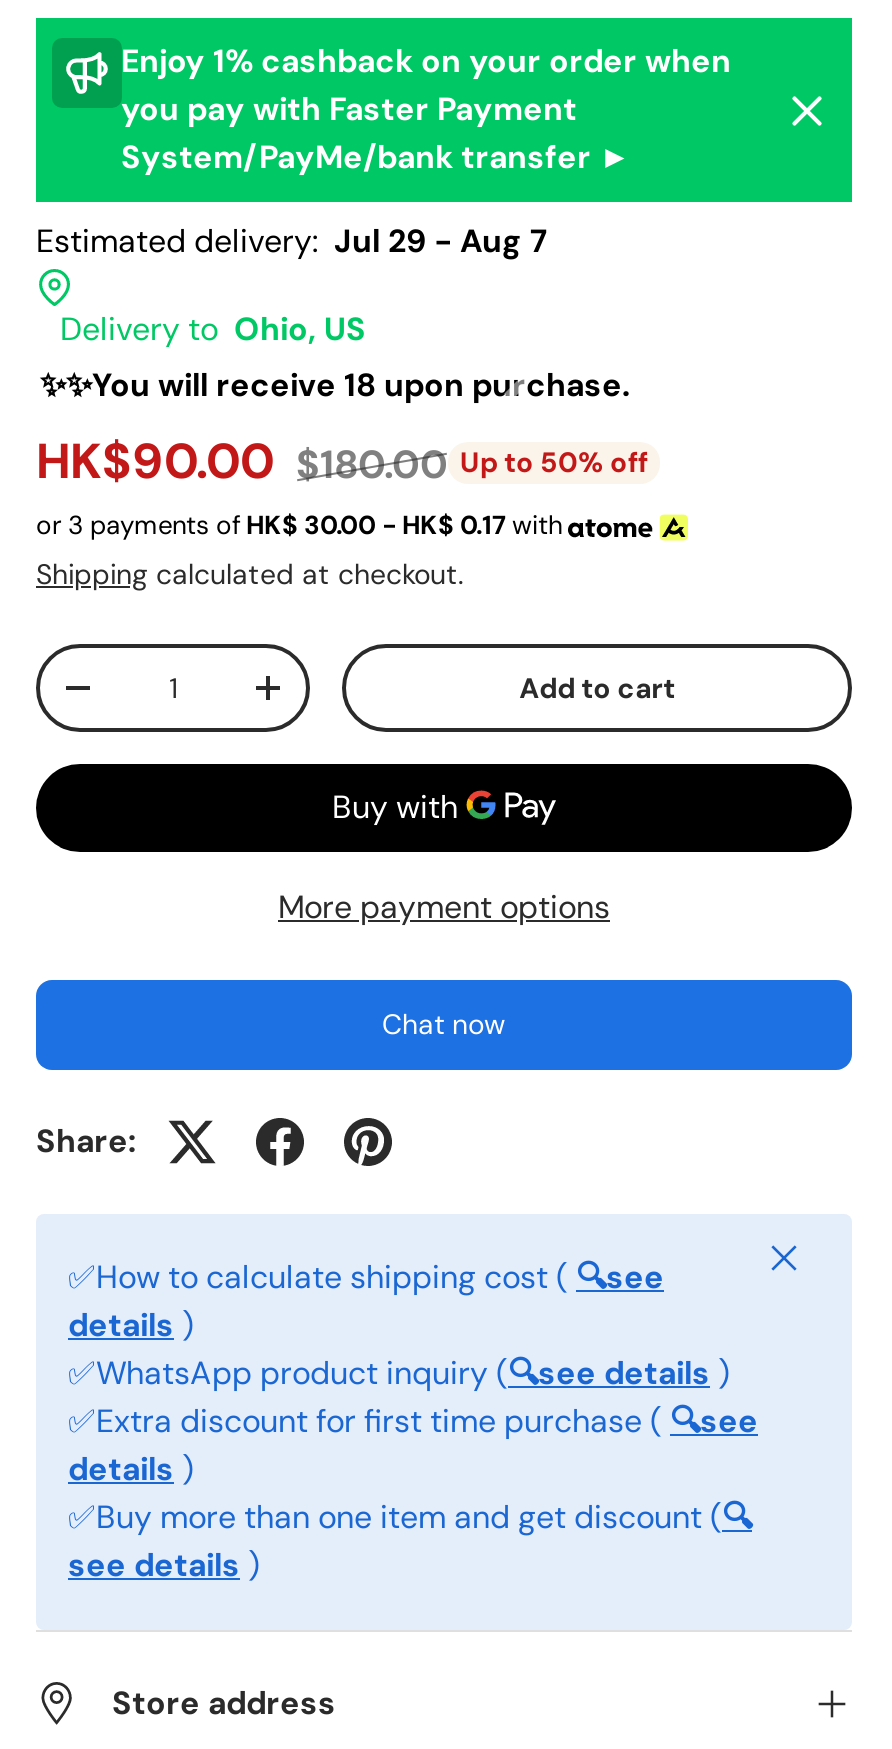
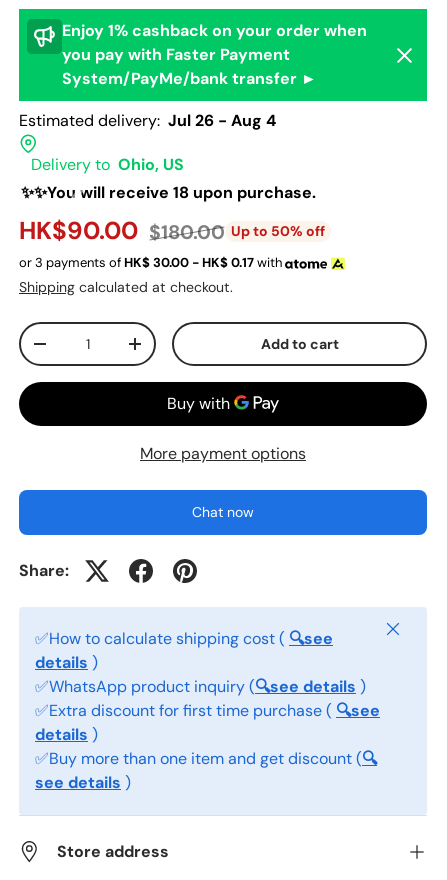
- Estimated delivery: Jul 29 - Aug 7
+ Estimated delivery: Jul 26 - Aug 4
